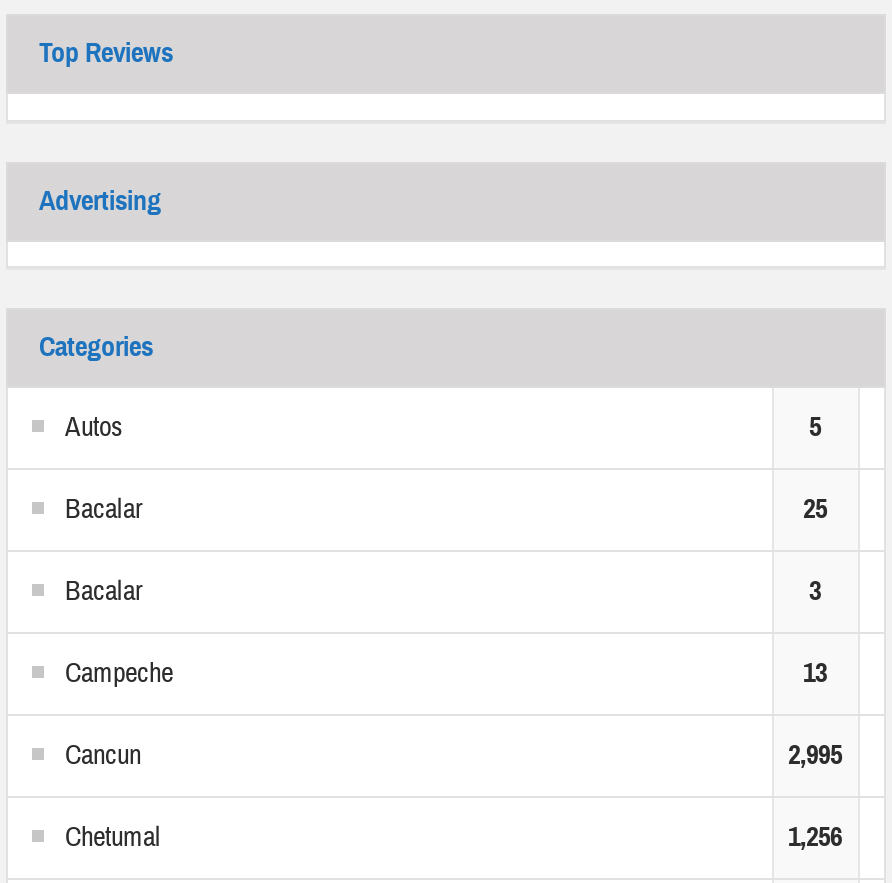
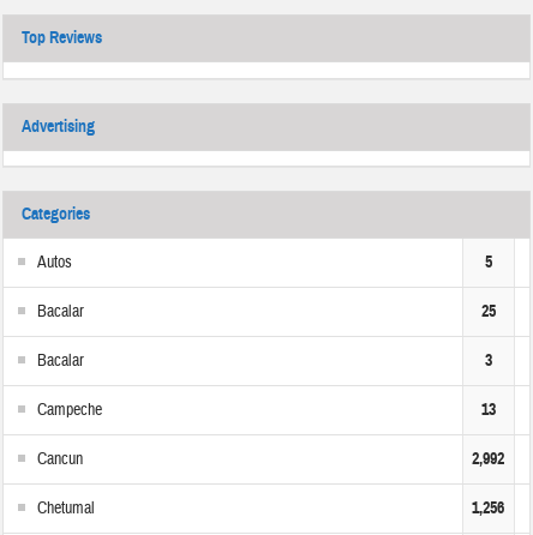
- 2,995
+ 2,992
